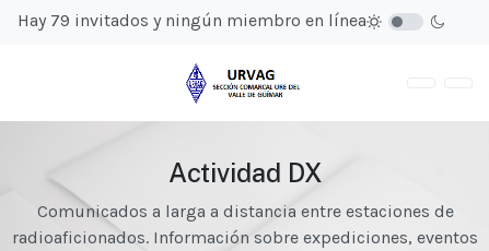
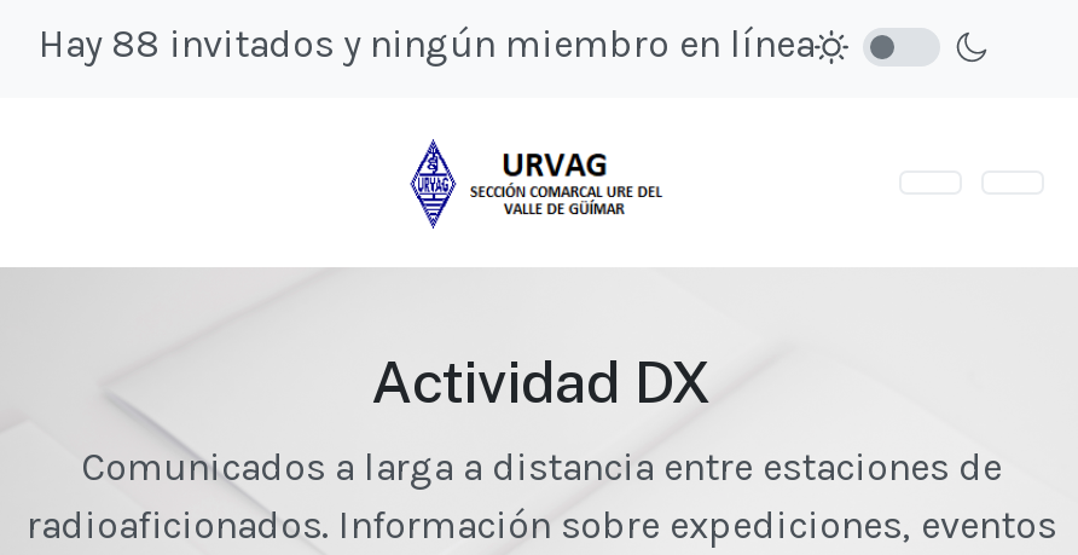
- Hay 79 invitados y ningún miembro en línea
+ Hay 88 invitados y ningún miembro en línea
